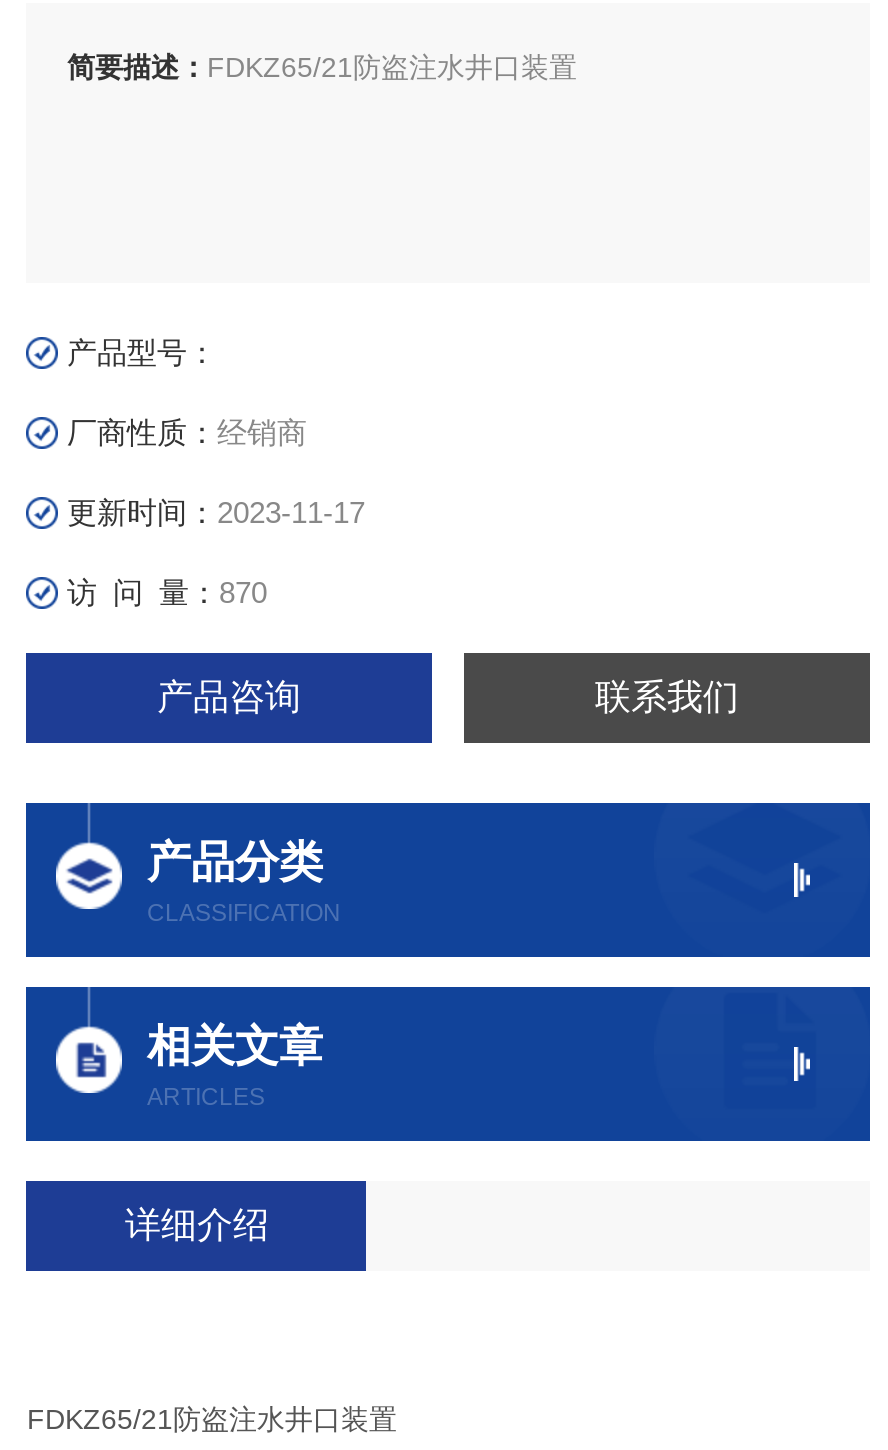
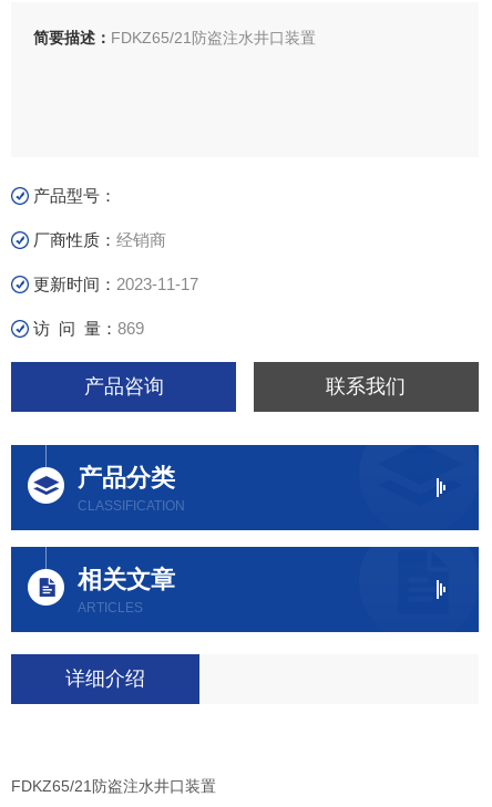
- 访 问 量：870
+ 访 问 量：869
